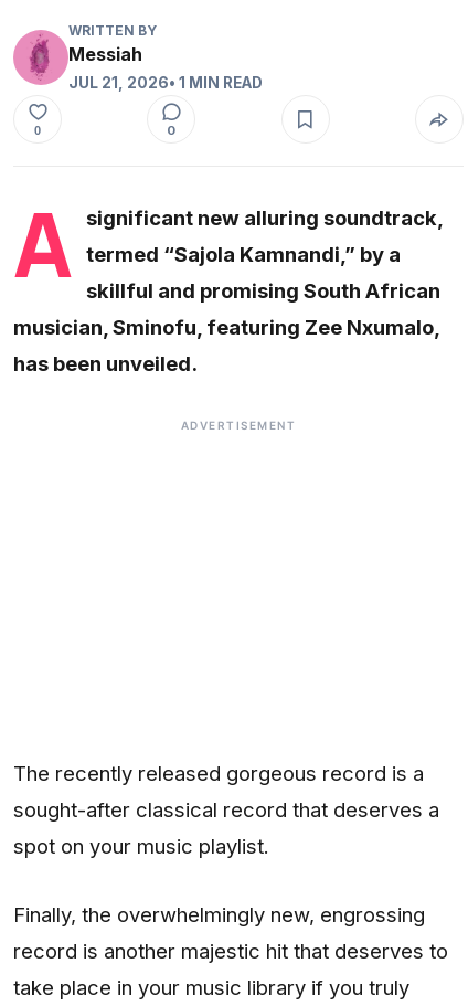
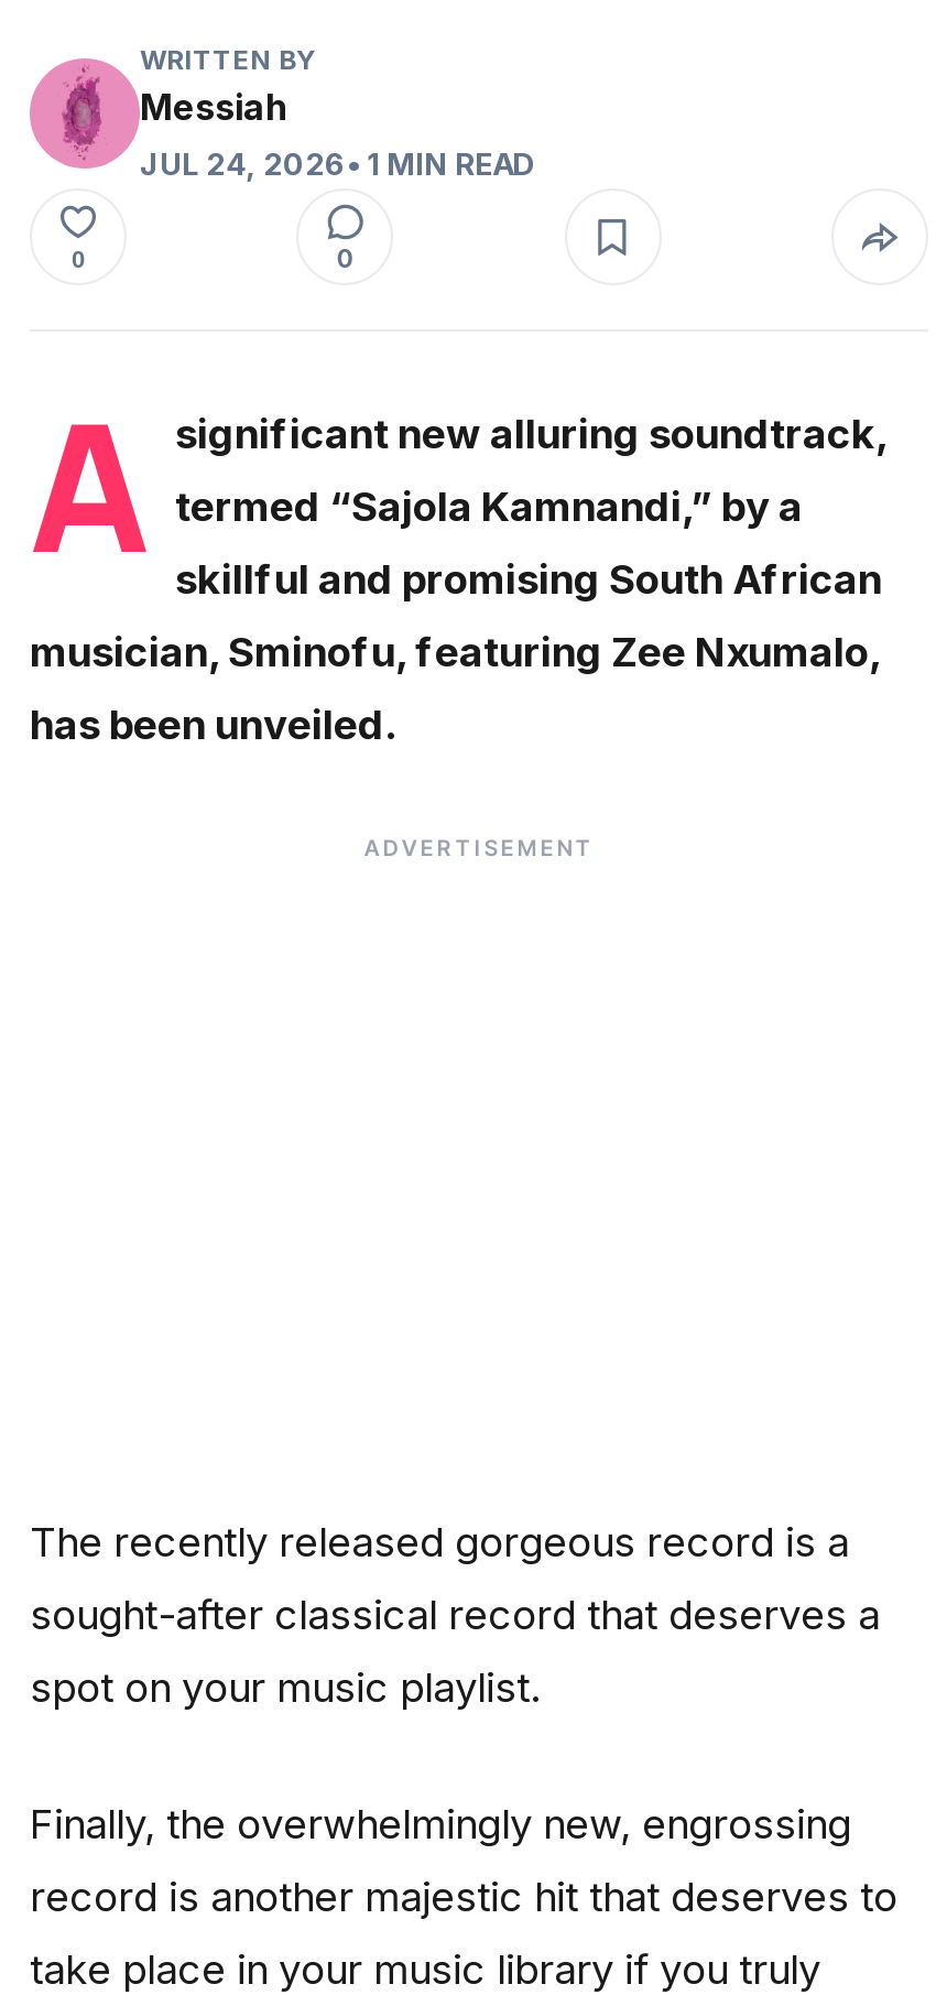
- JUL 21, 2026 • 1 MIN READ
+ JUL 24, 2026 • 1 MIN READ
